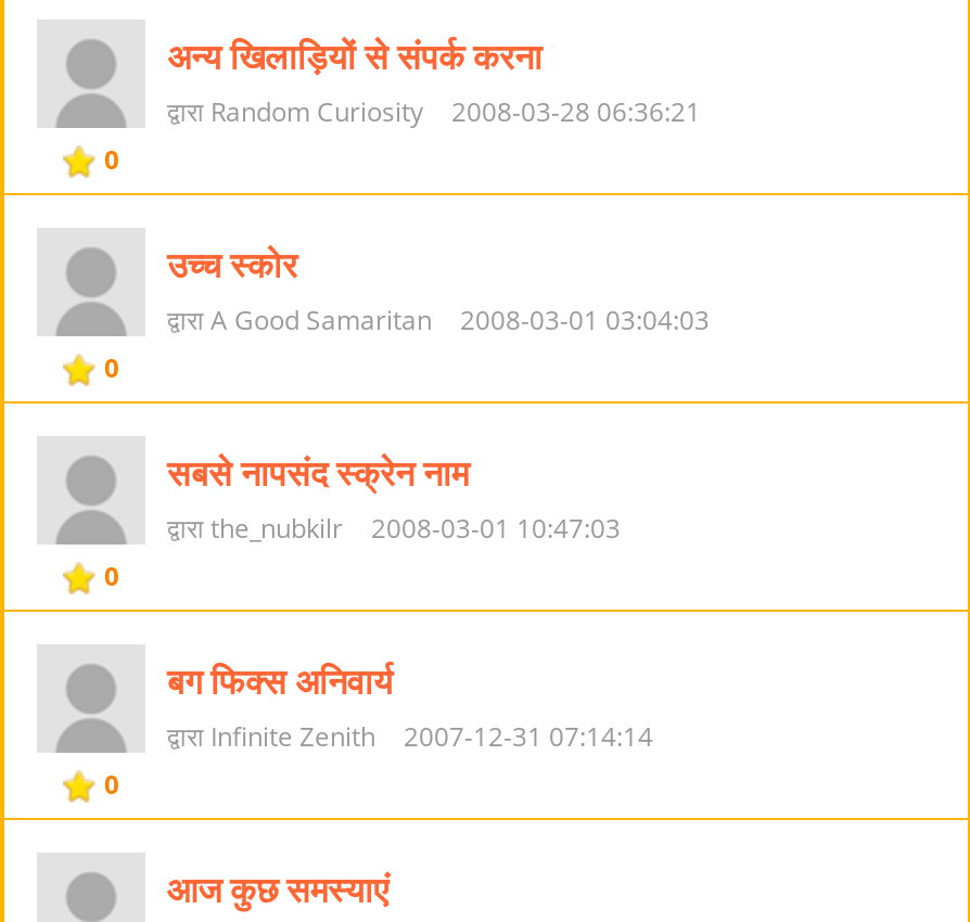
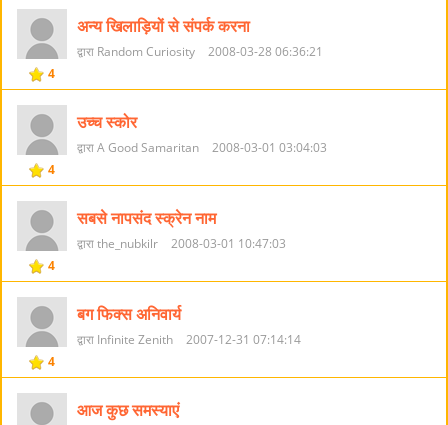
- 0
+ 4

- 0
+ 4

- 0
+ 4

- 0
+ 4
